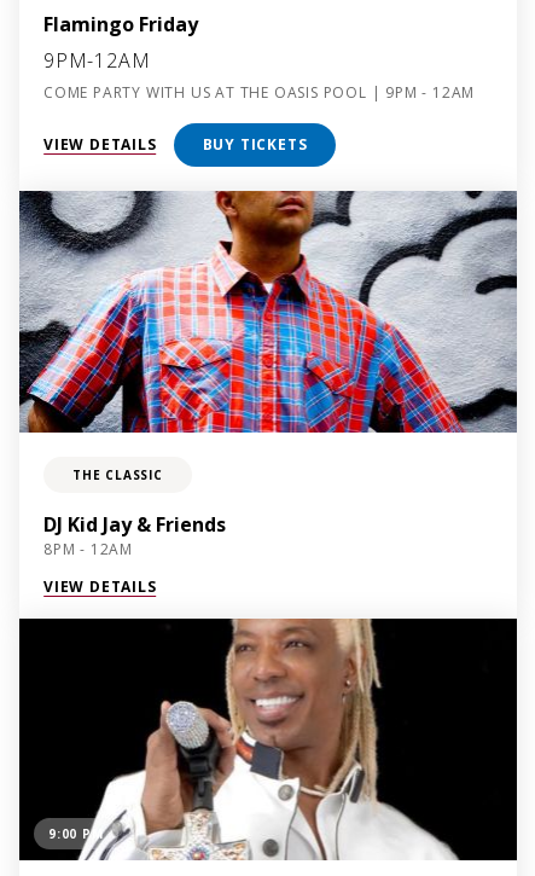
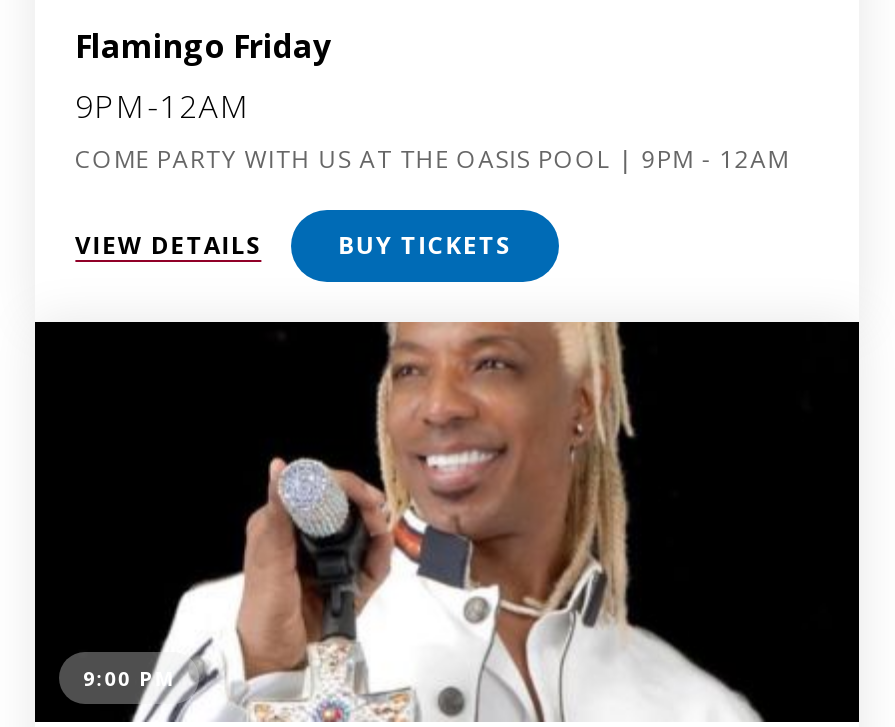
- [image]
- THE CLASSIC
- DJ Kid Jay & Friends
- 8PM - 12AM
- VIEW DETAILS
